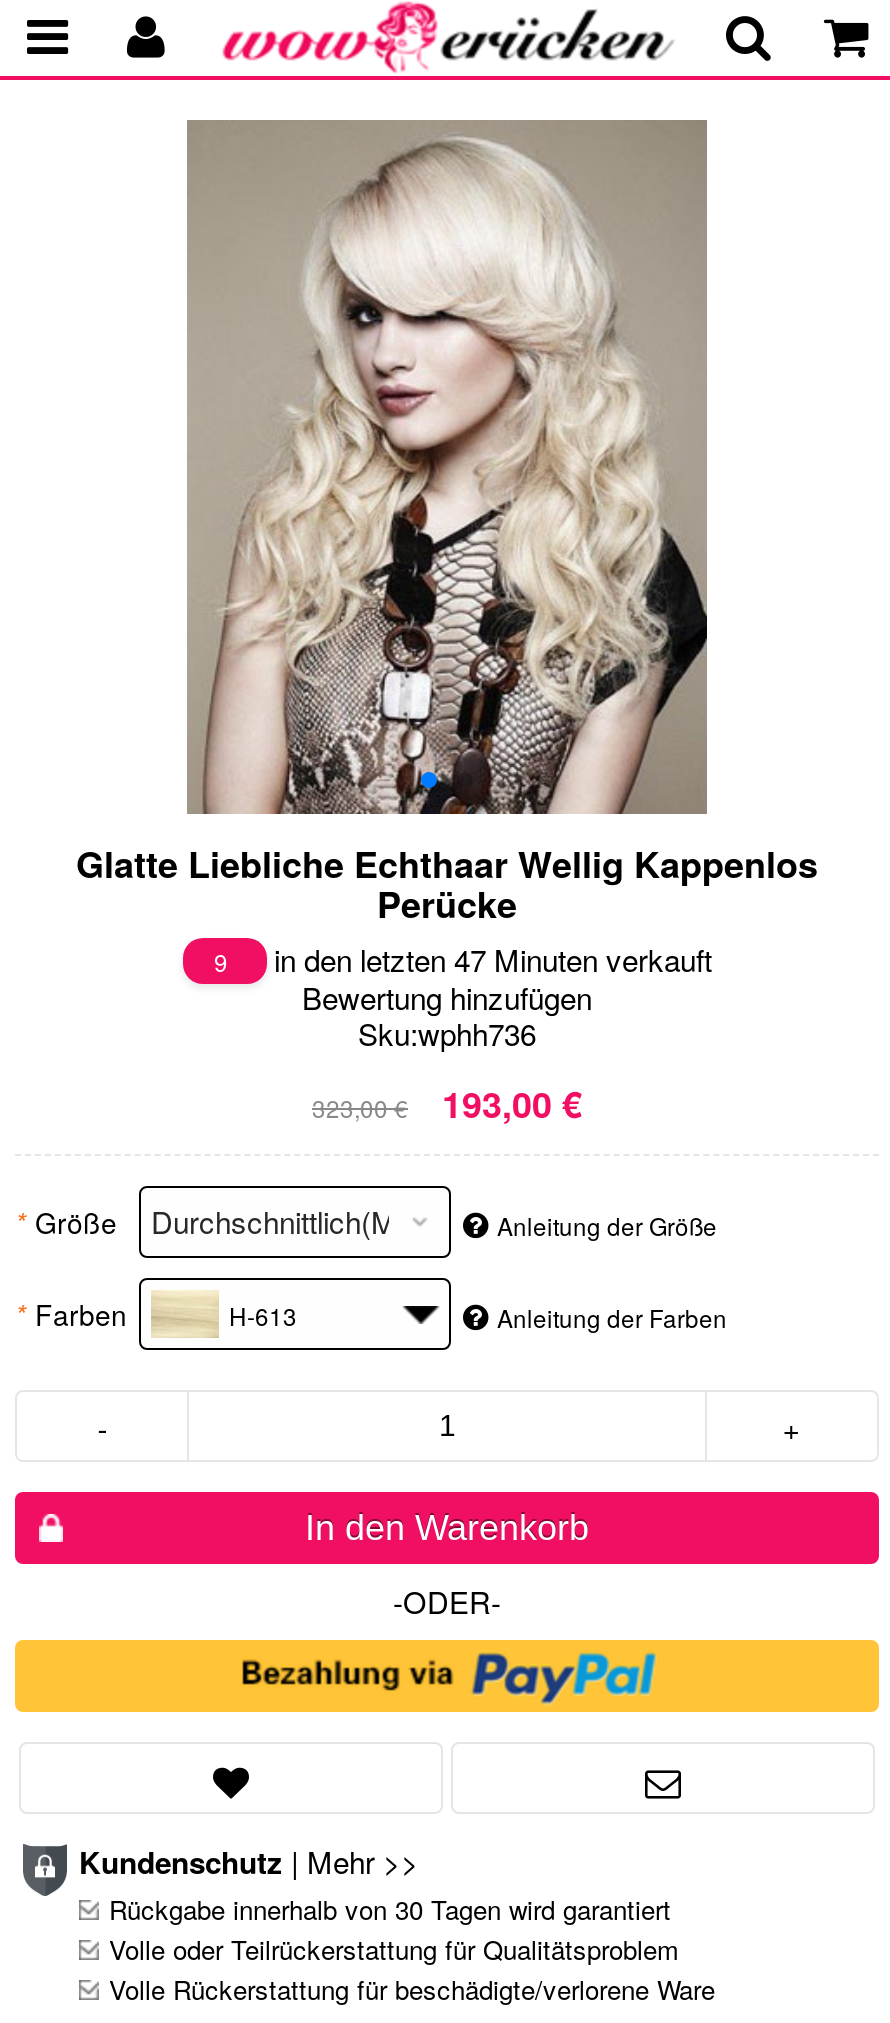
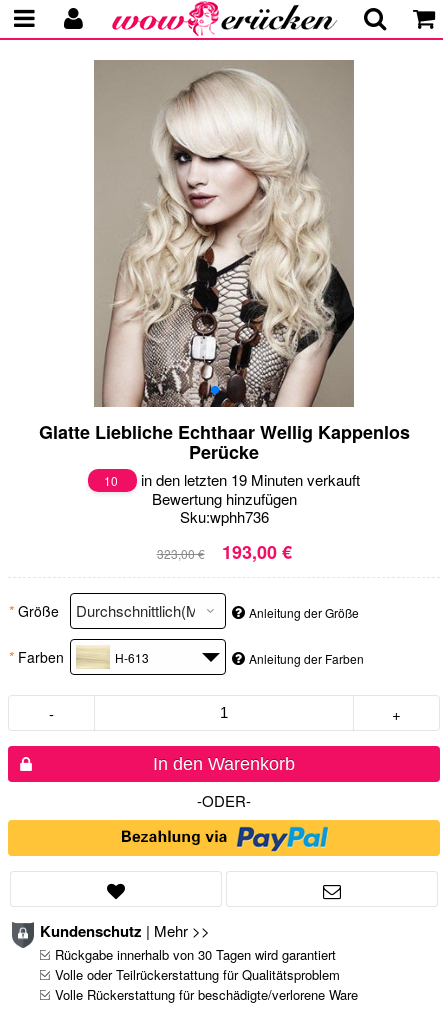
- 9
+ 10

- in den letzten 47 Minuten verkauft
+ in den letzten 19 Minuten verkauft
